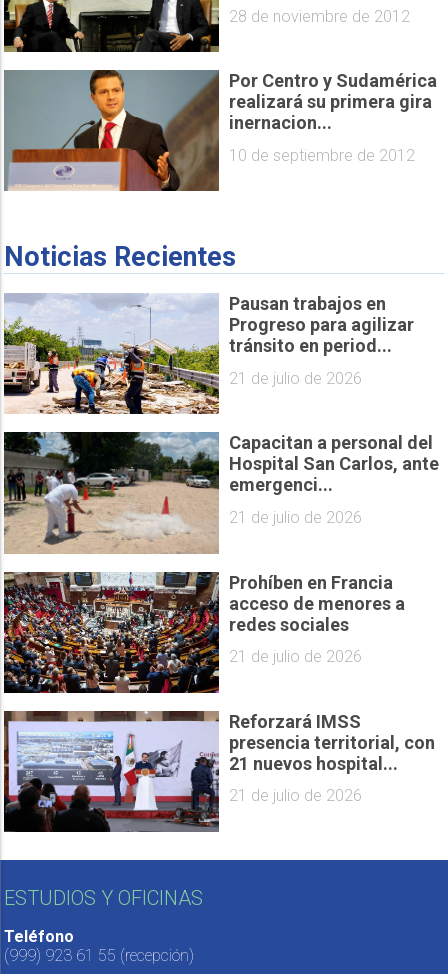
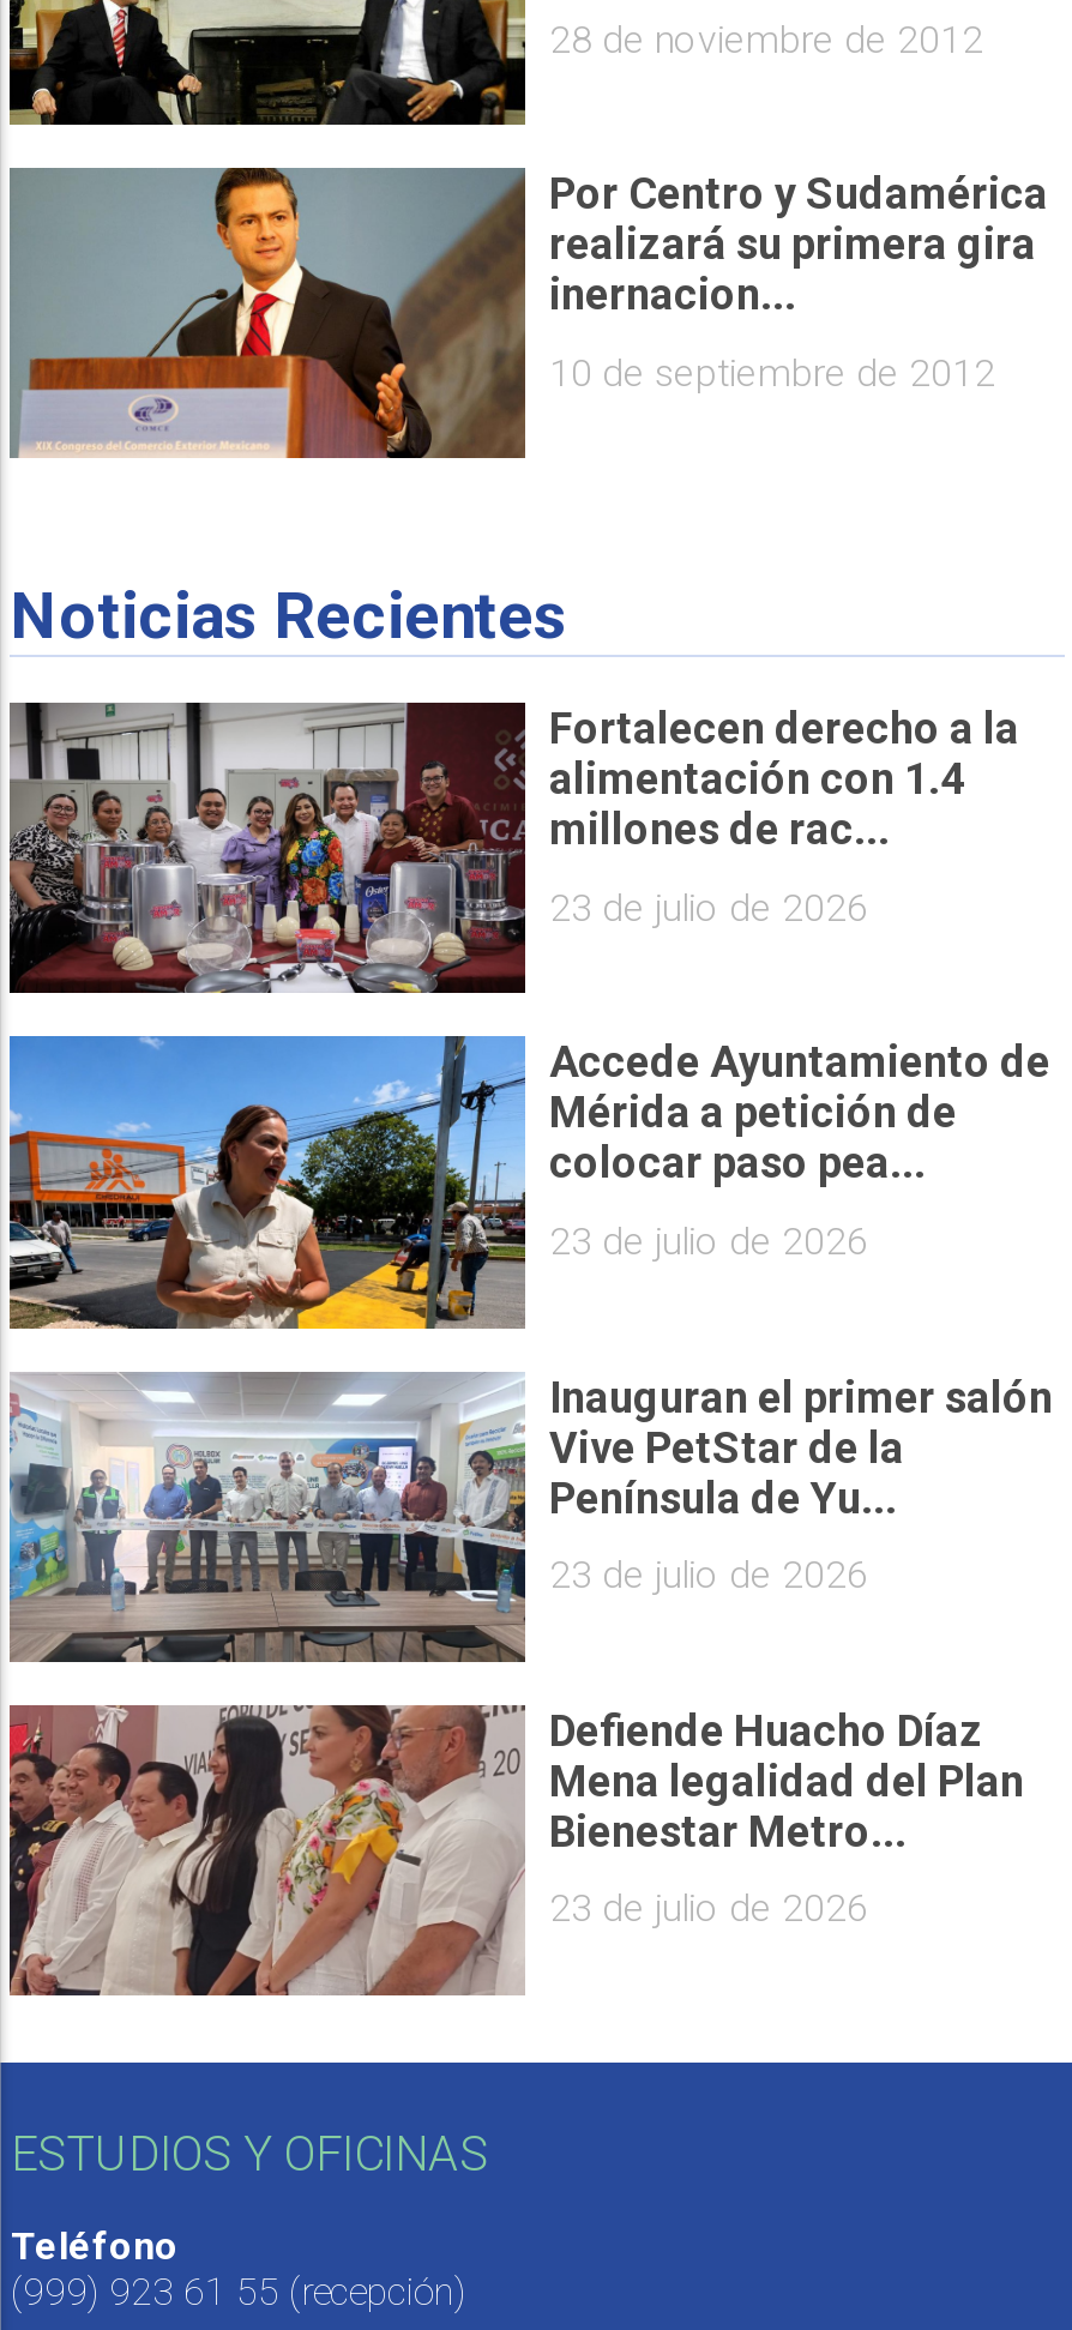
- [image]
- Pausan trabajos en
- Progreso para agilizar
- tránsito en period...
+ [image]
+ Fortalecen derecho a la
+ alimentación con 1.4
+ millones de rac...

- 21 de julio de 2026
+ 23 de julio de 2026

- [image]
- Capacitan a personal del
- Hospital San Carlos, ante
- emergenci...
+ [image]
+ Accede Ayuntamiento de
+ Mérida a petición de
+ colocar paso pea...

- 21 de julio de 2026
+ 23 de julio de 2026

- [image]
- Prohíben en Francia
- acceso de menores a
- redes sociales
+ [image]
+ Inauguran el primer salón
+ Vive PetStar de la
+ Península de Yu...

- 21 de julio de 2026
+ 23 de julio de 2026

- [image]
- Reforzará IMSS
- presencia territorial, con
- 21 nuevos hospital...
+ [image]
+ Defiende Huacho Díaz
+ Mena legalidad del Plan
+ Bienestar Metro...

- 21 de julio de 2026
+ 23 de julio de 2026
